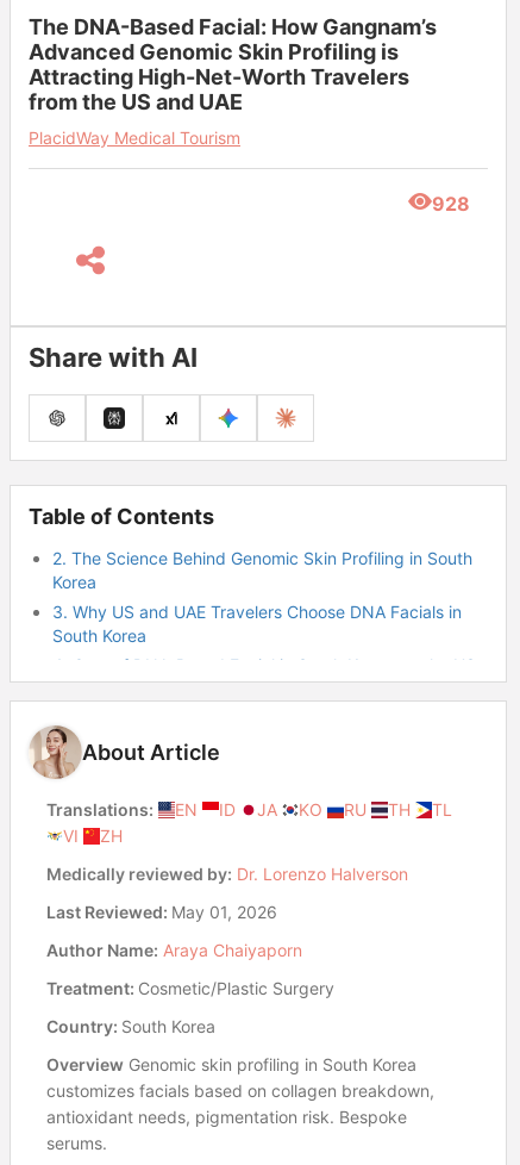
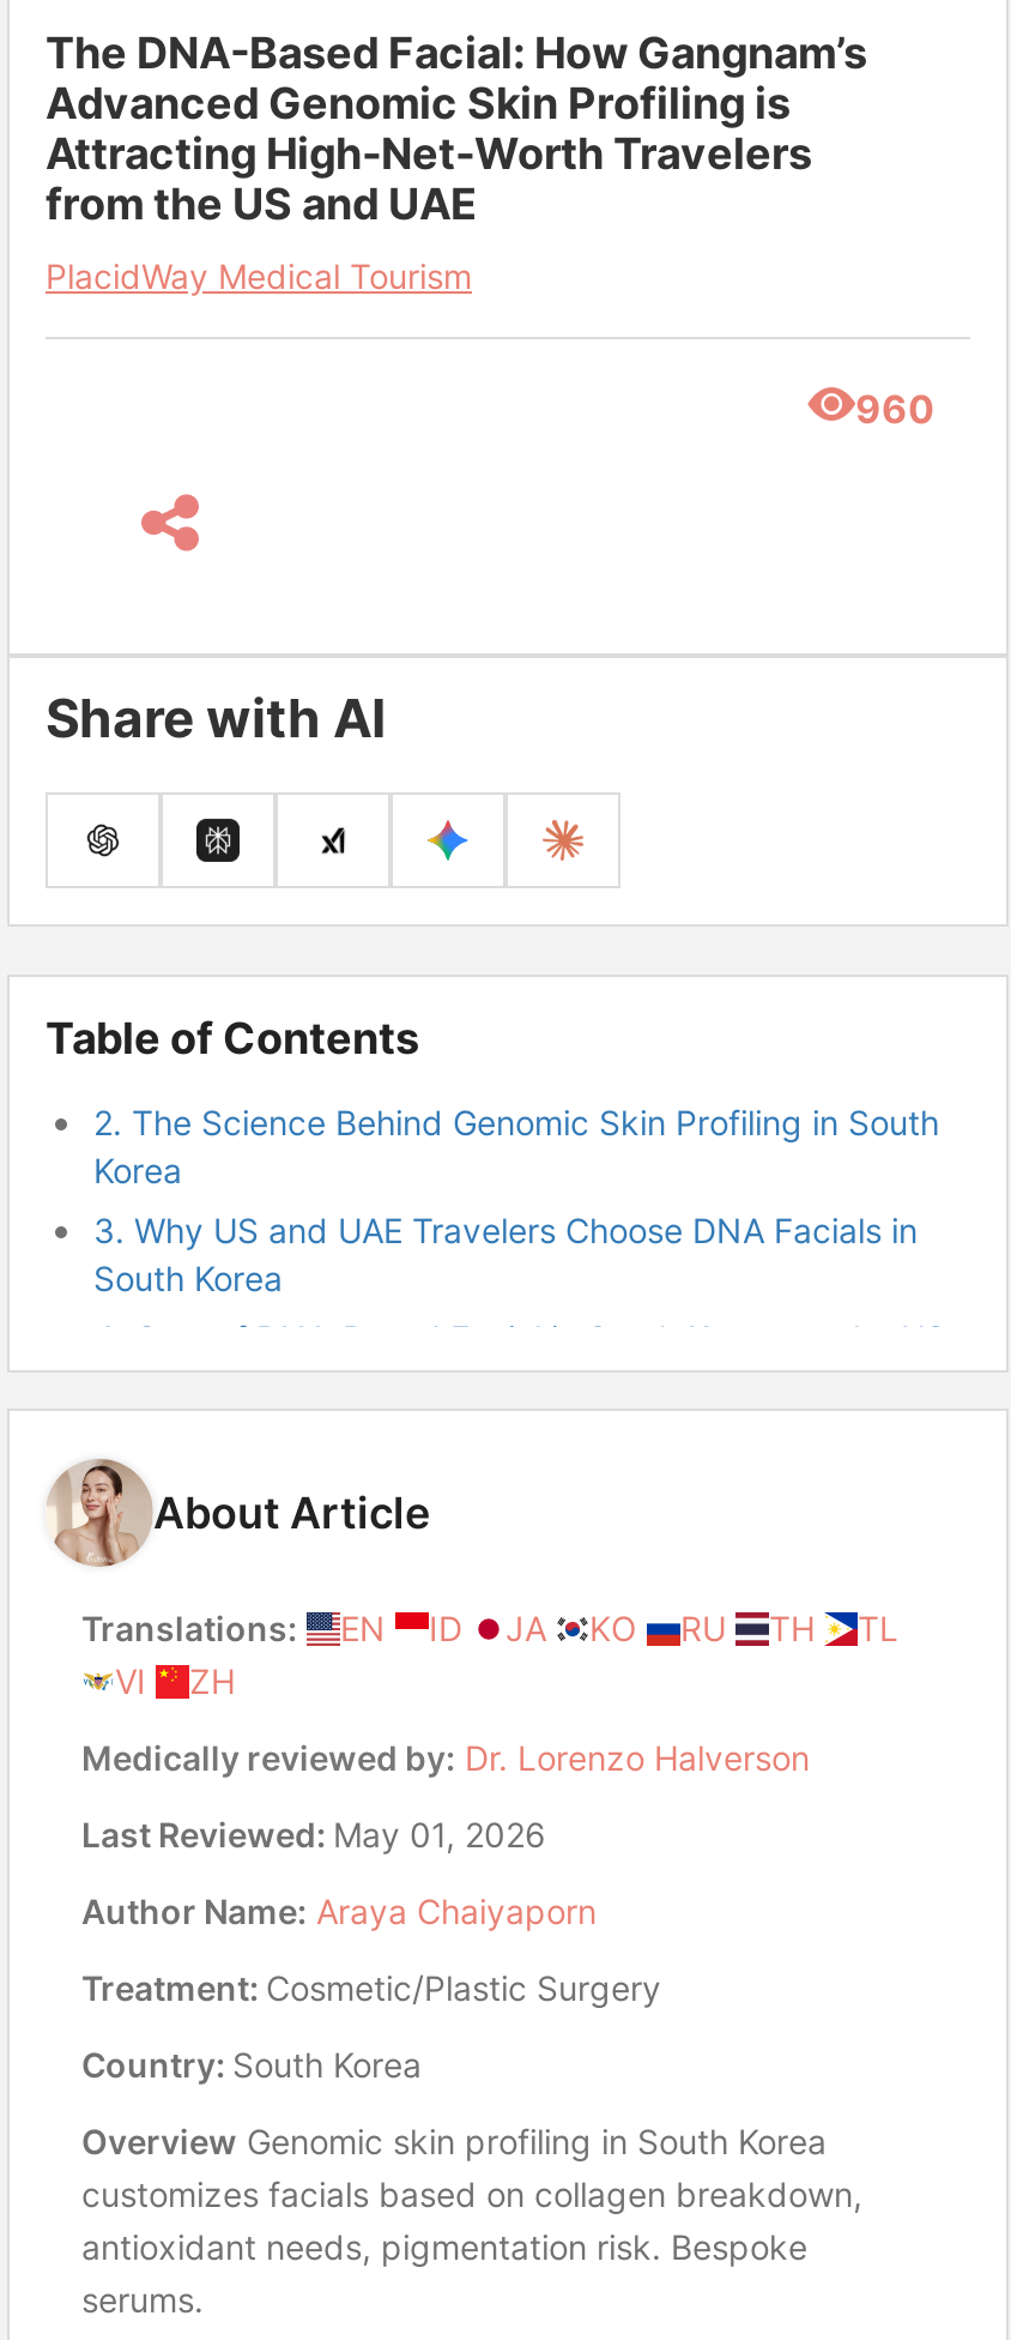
- 928
+ 960
